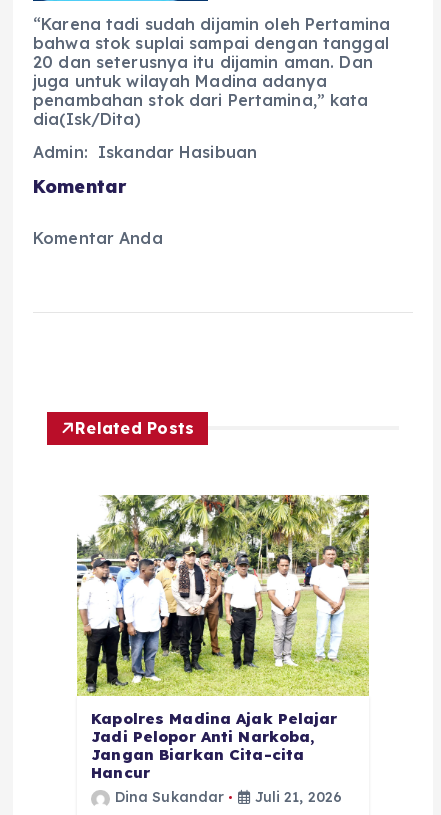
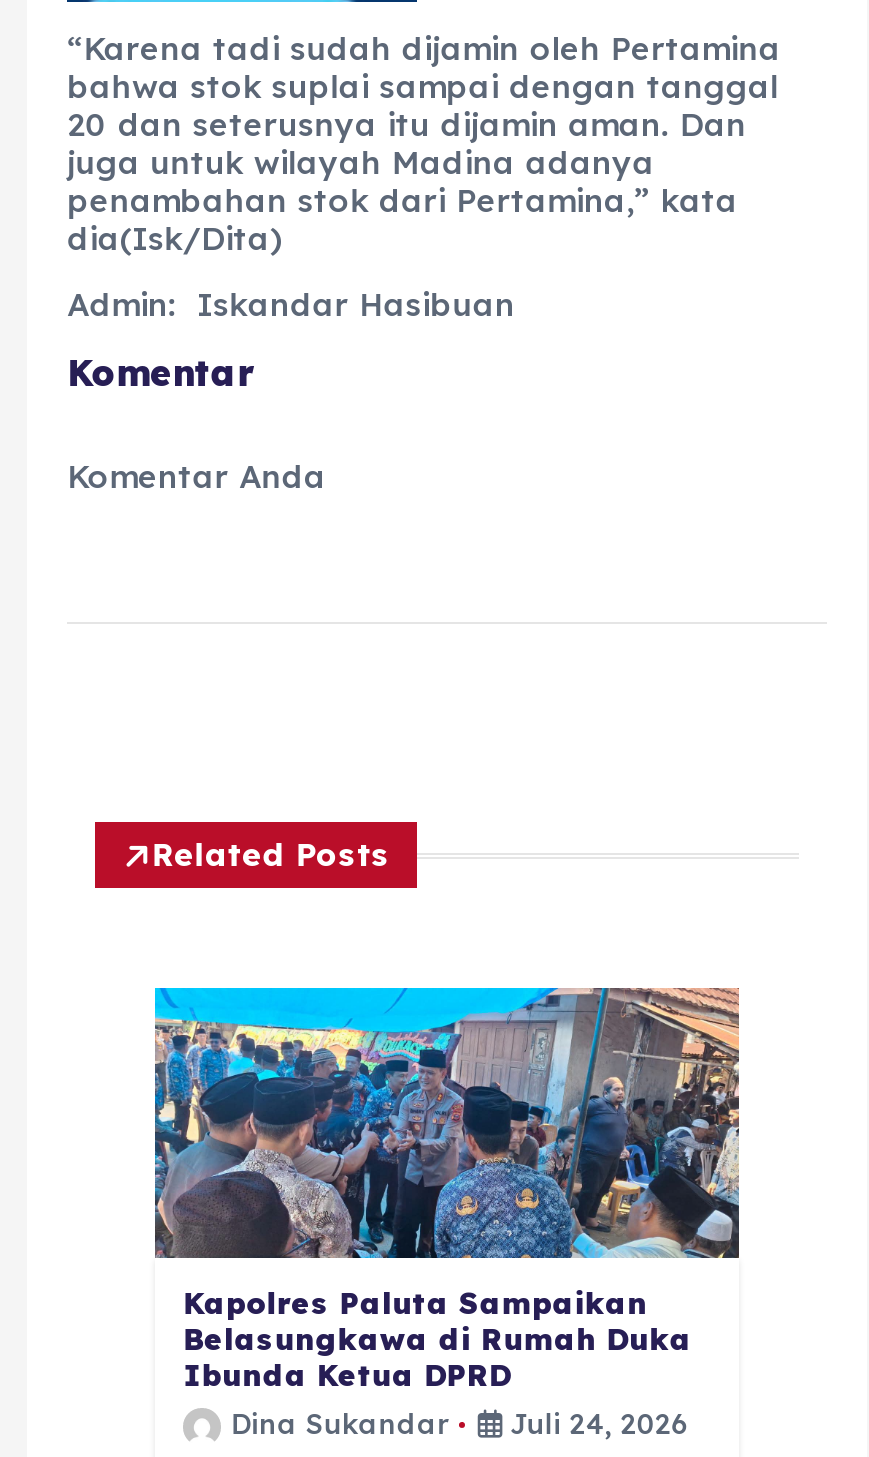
- [image]
- Kapolres Madina Ajak Pelajar
- Jadi Pelopor Anti Narkoba,
- Jangan Biarkan Cita-cita
- Hancur
+ [image]
+ Kapolres Paluta Sampaikan
+ Belasungkawa di Rumah Duka
+ Ibunda Ketua DPRD

- Dina Sukandar Juli 21, 2026
+ Dina Sukandar Juli 24, 2026
